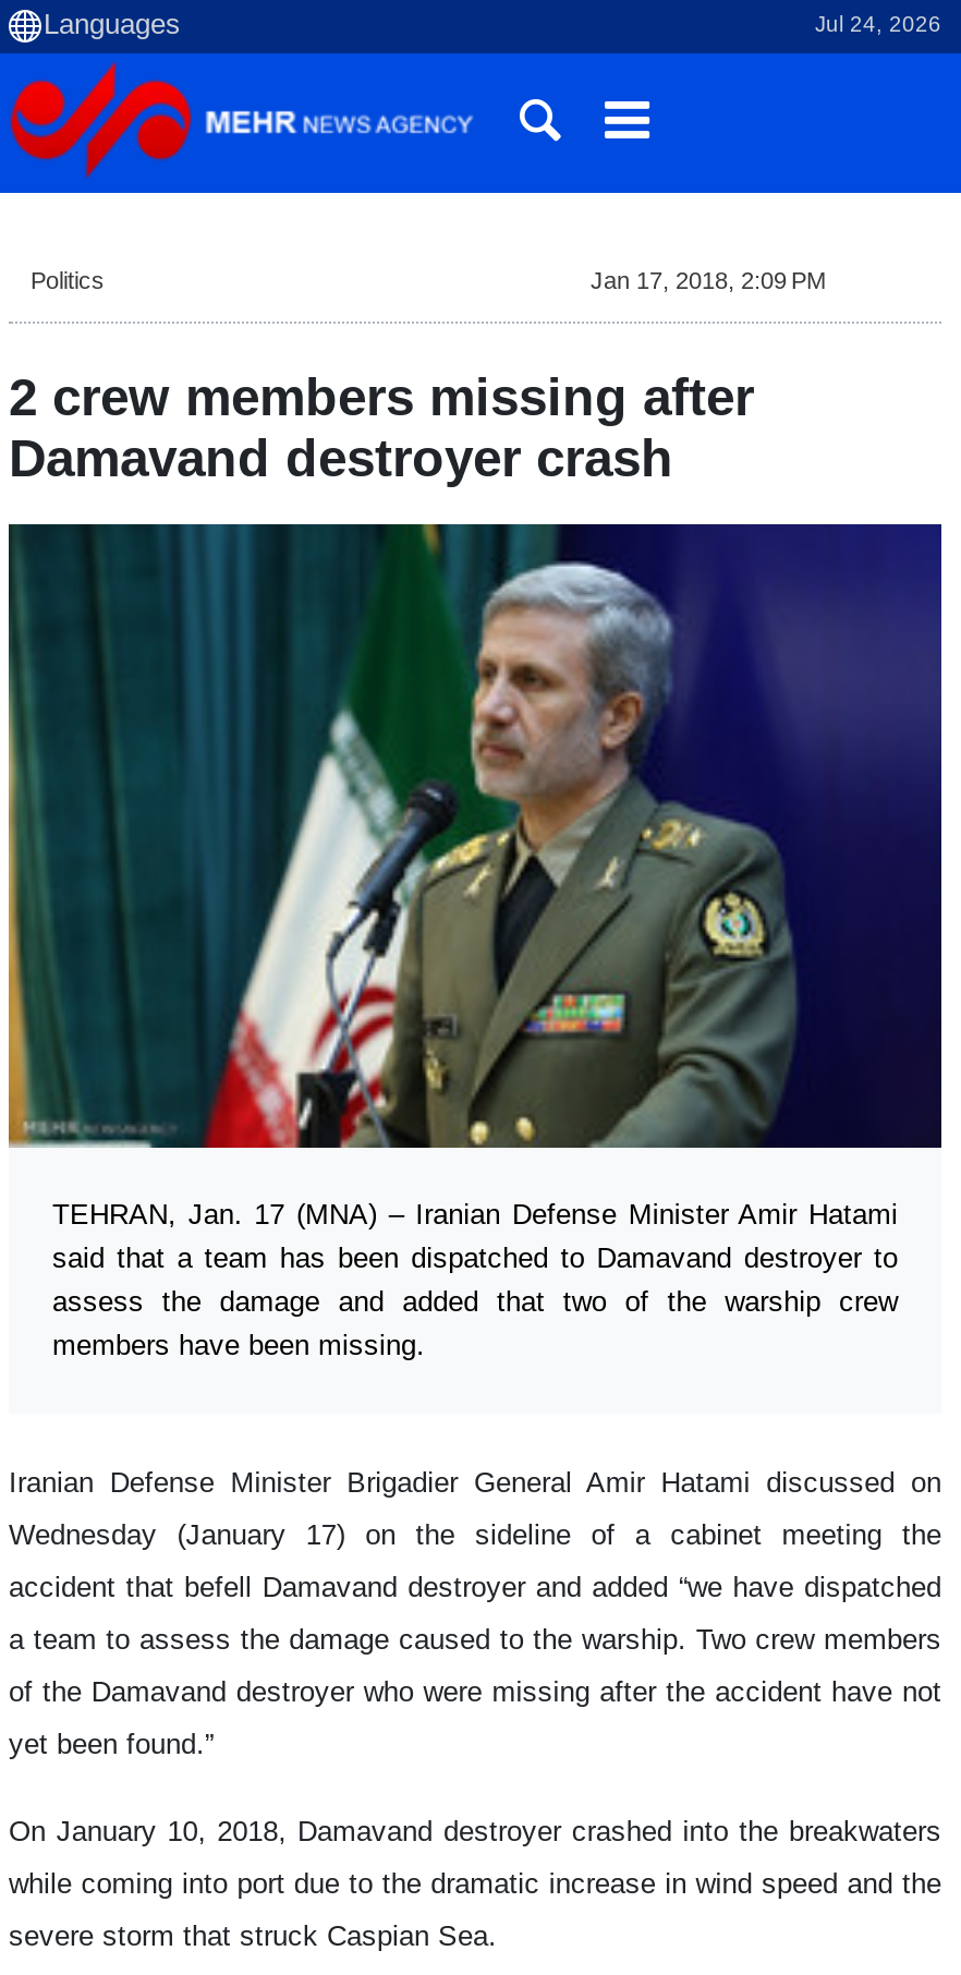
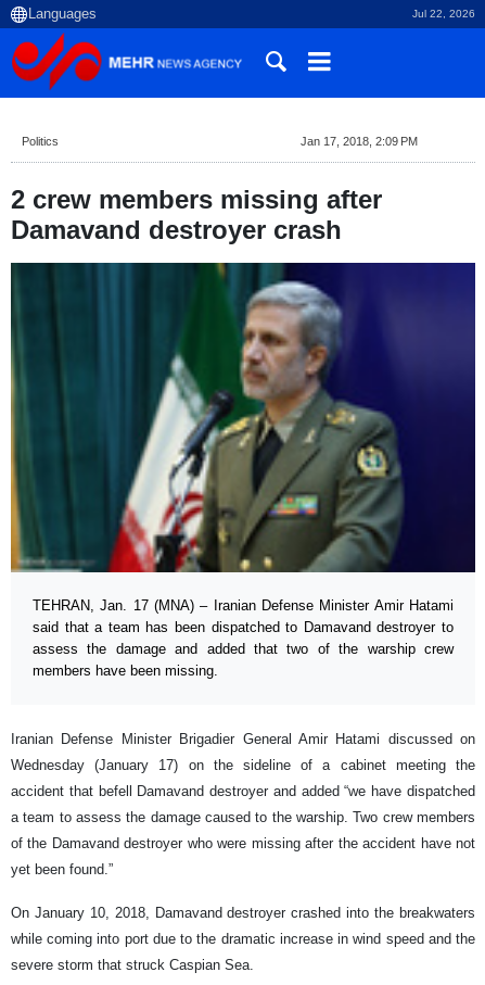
- Jul 24, 2026
+ Jul 22, 2026
